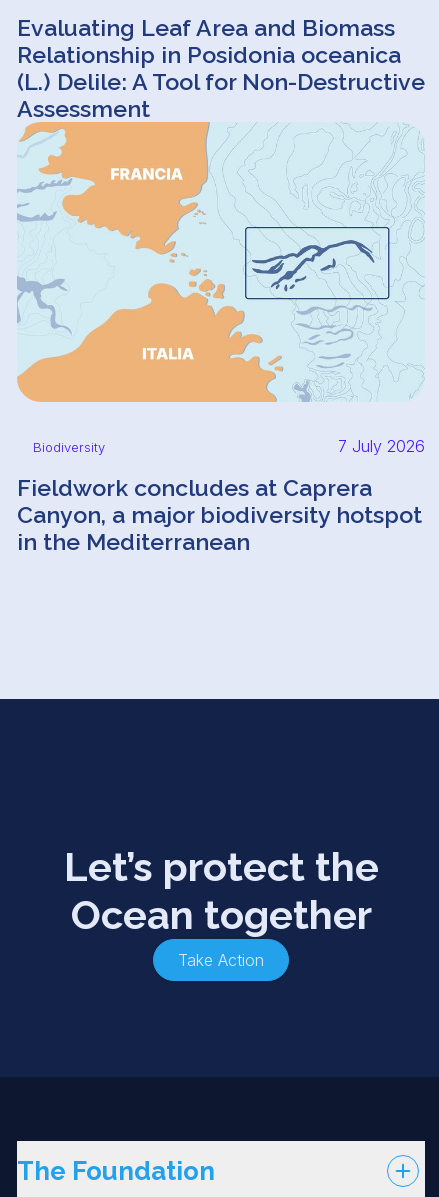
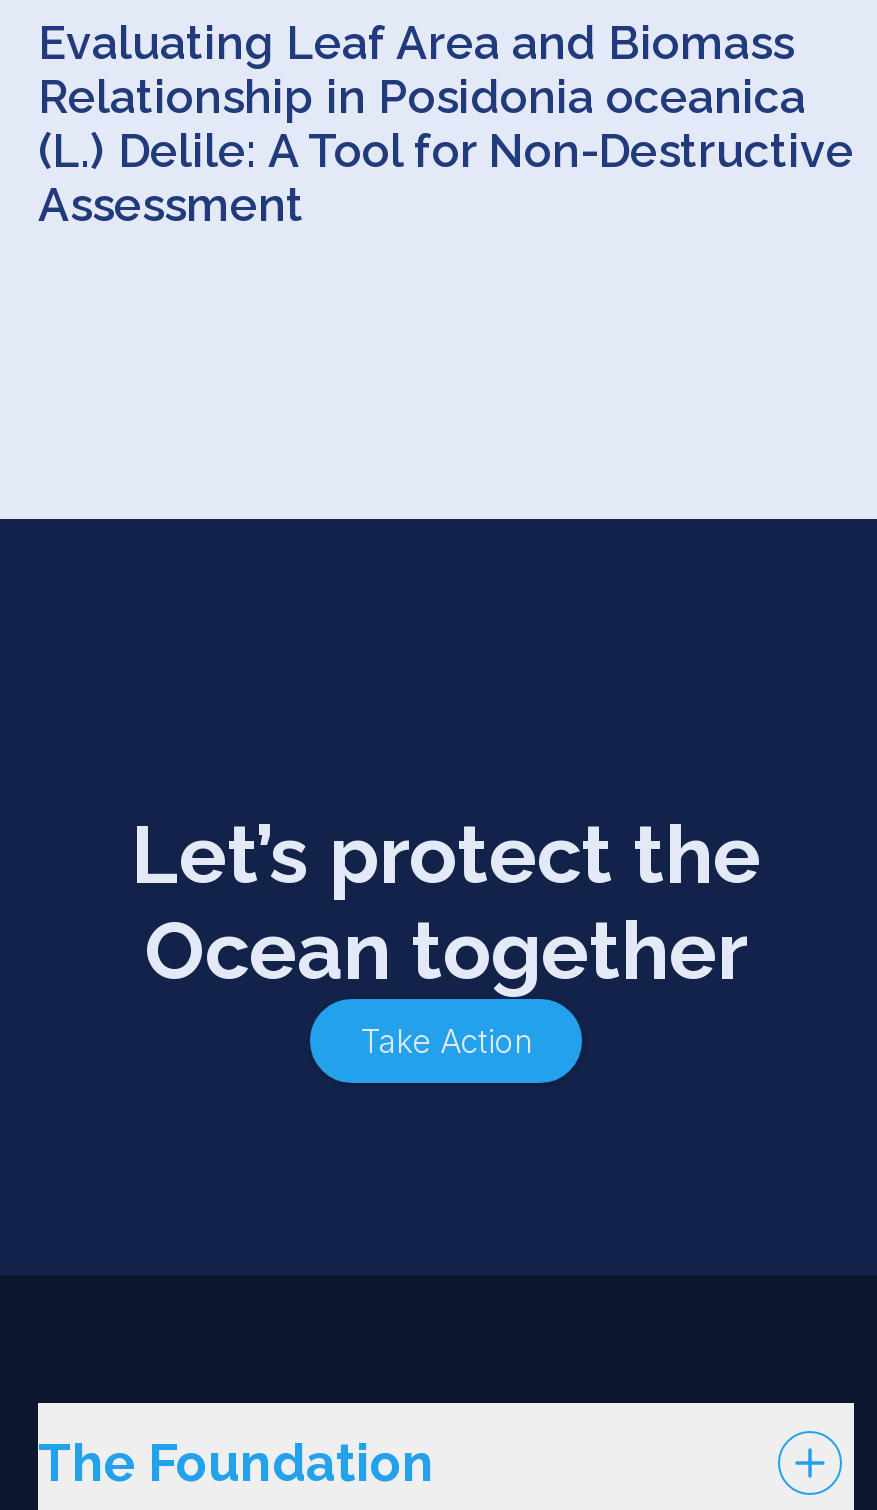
- [image]
- Biodiversity
- 7 July 2026
- Fieldwork concludes at Caprera
- Canyon, a major biodiversity hotspot
- in the Mediterranean
